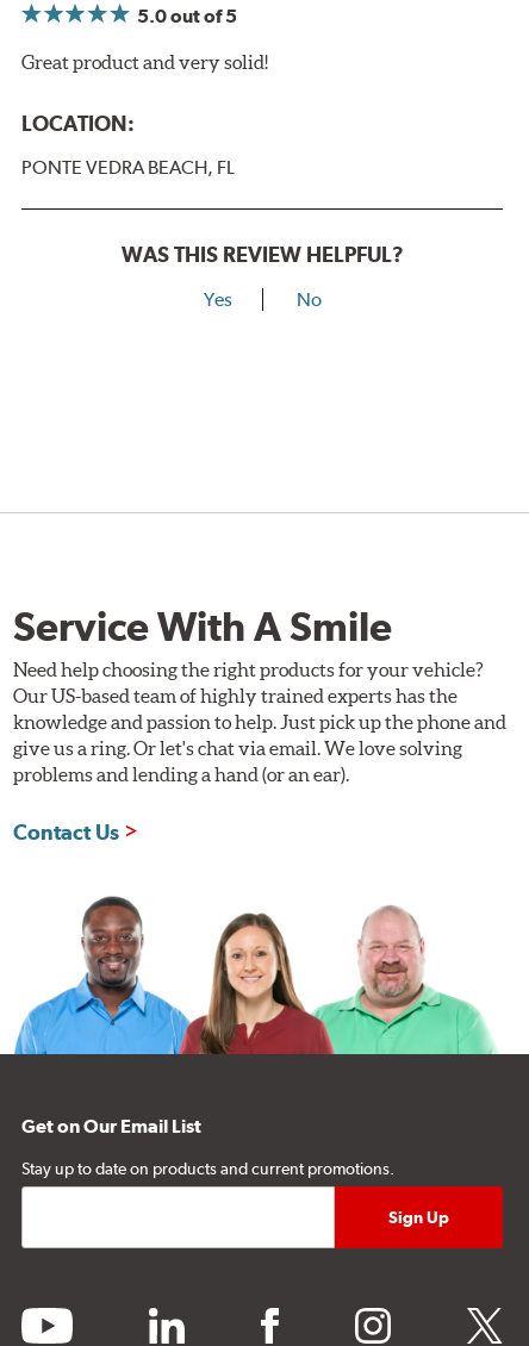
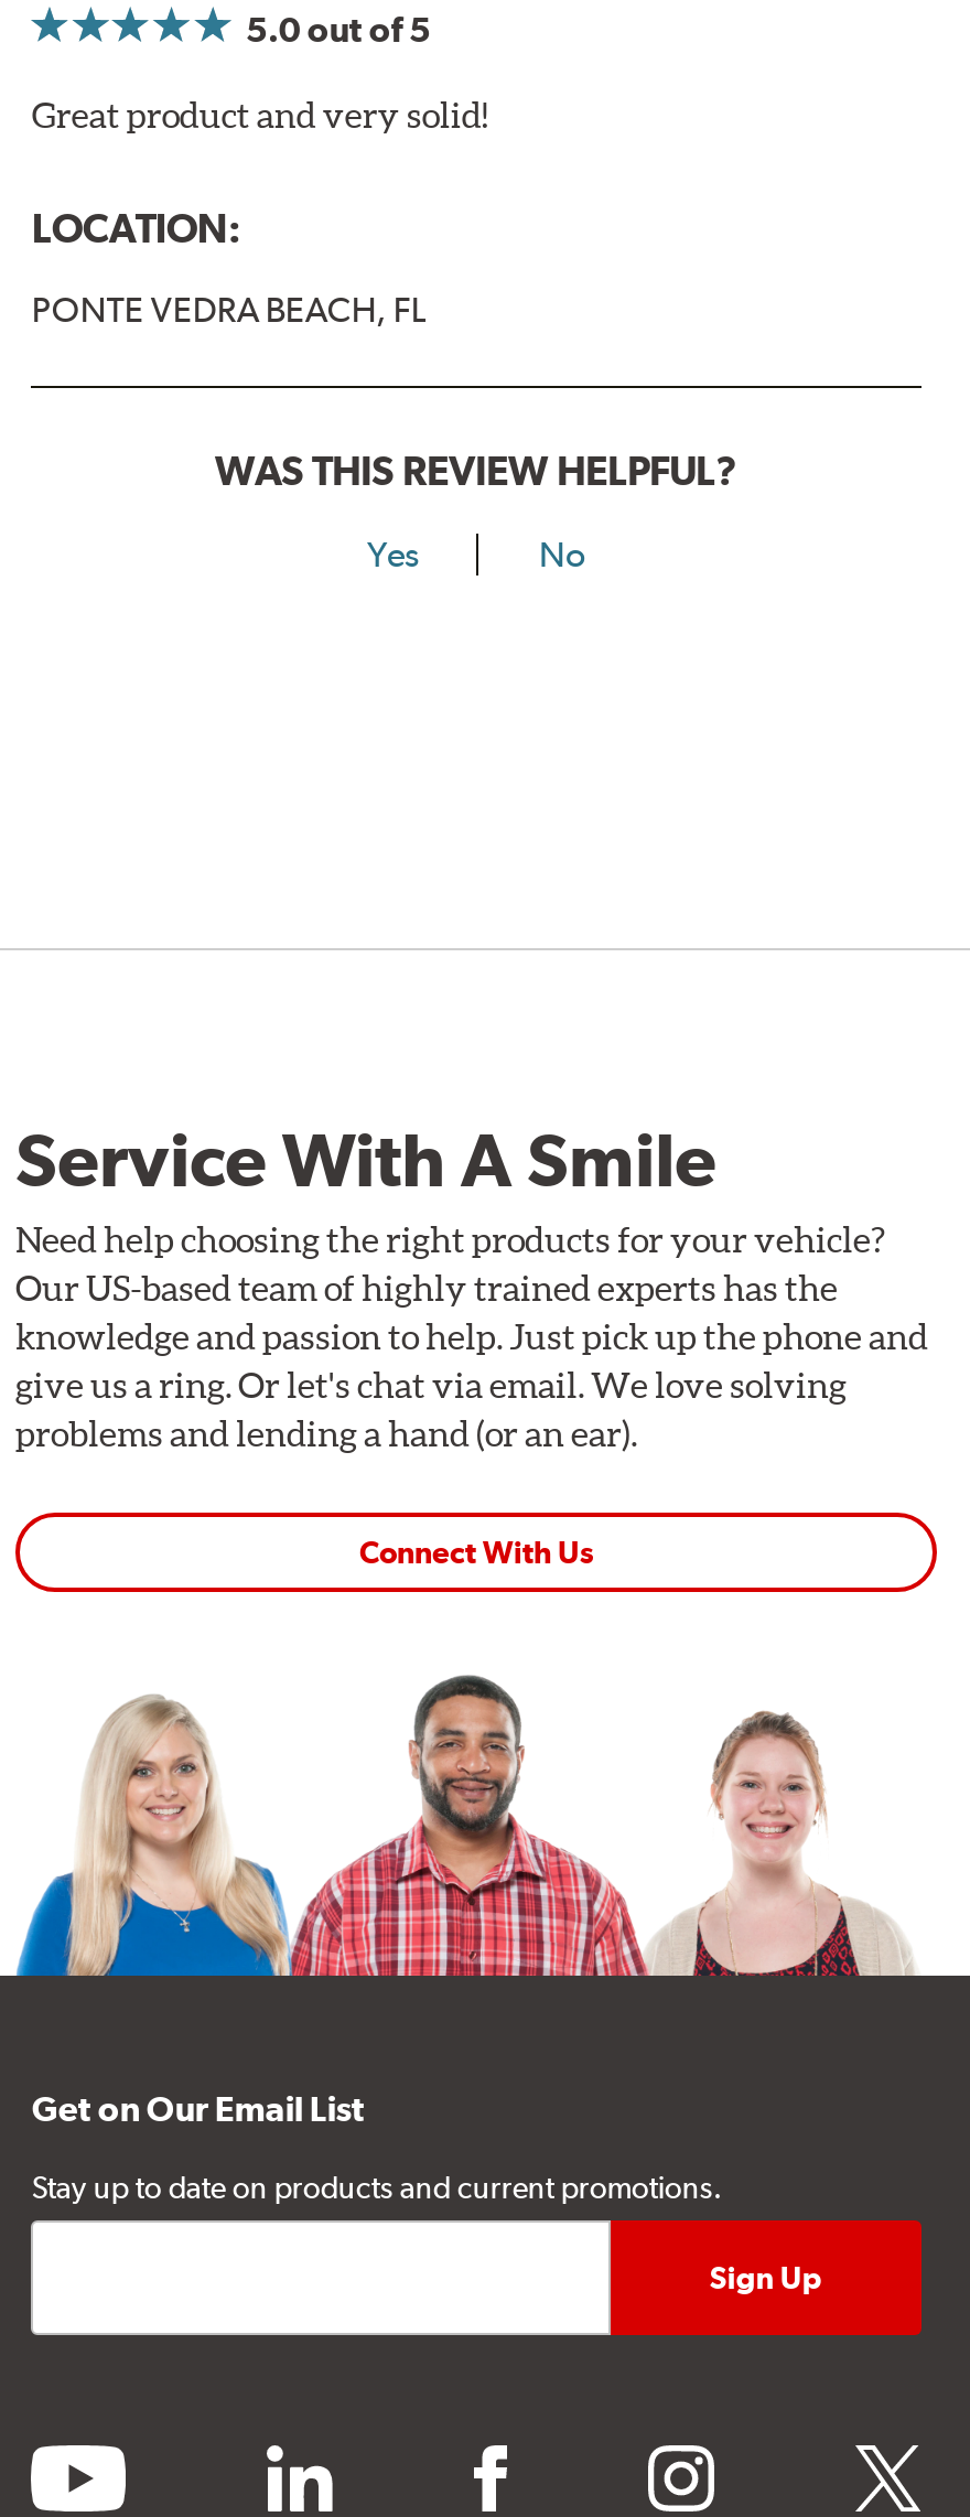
- Contact Us
+ Connect With Us

- [image]
+ [image]
